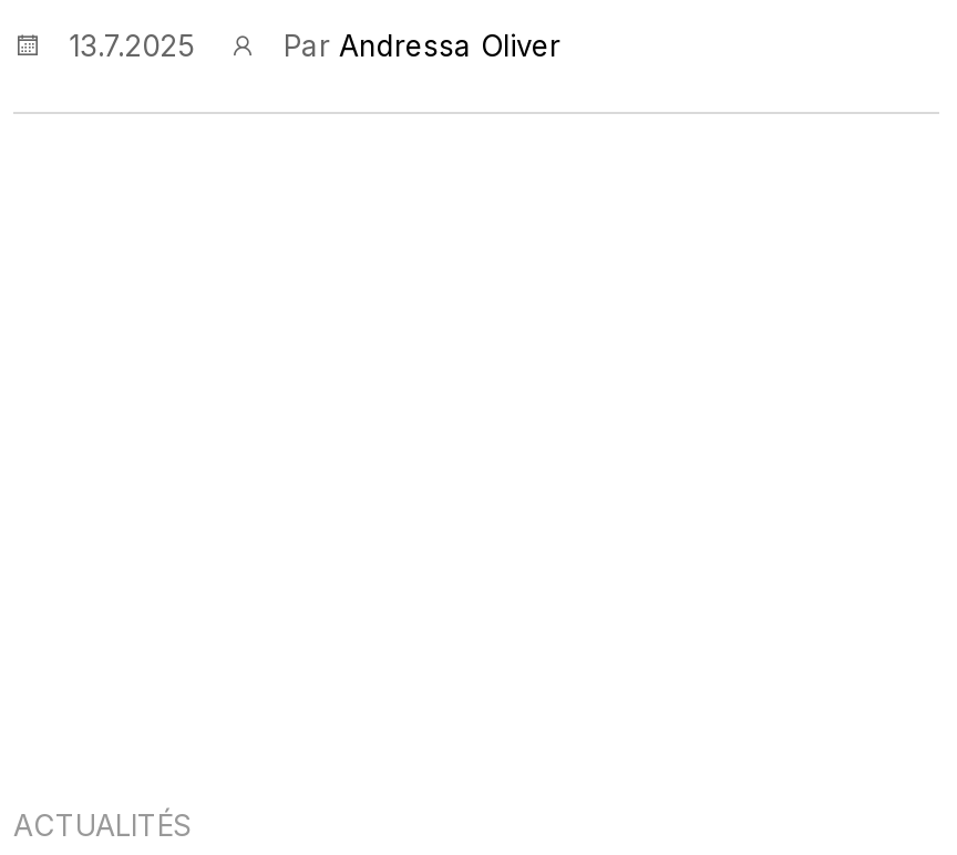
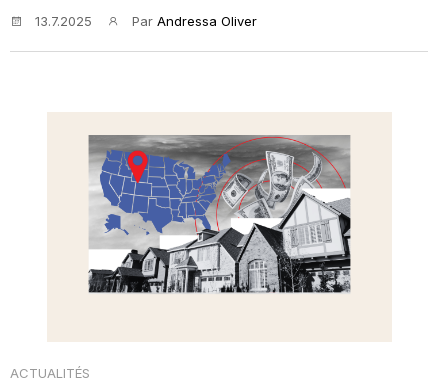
+ [image]
